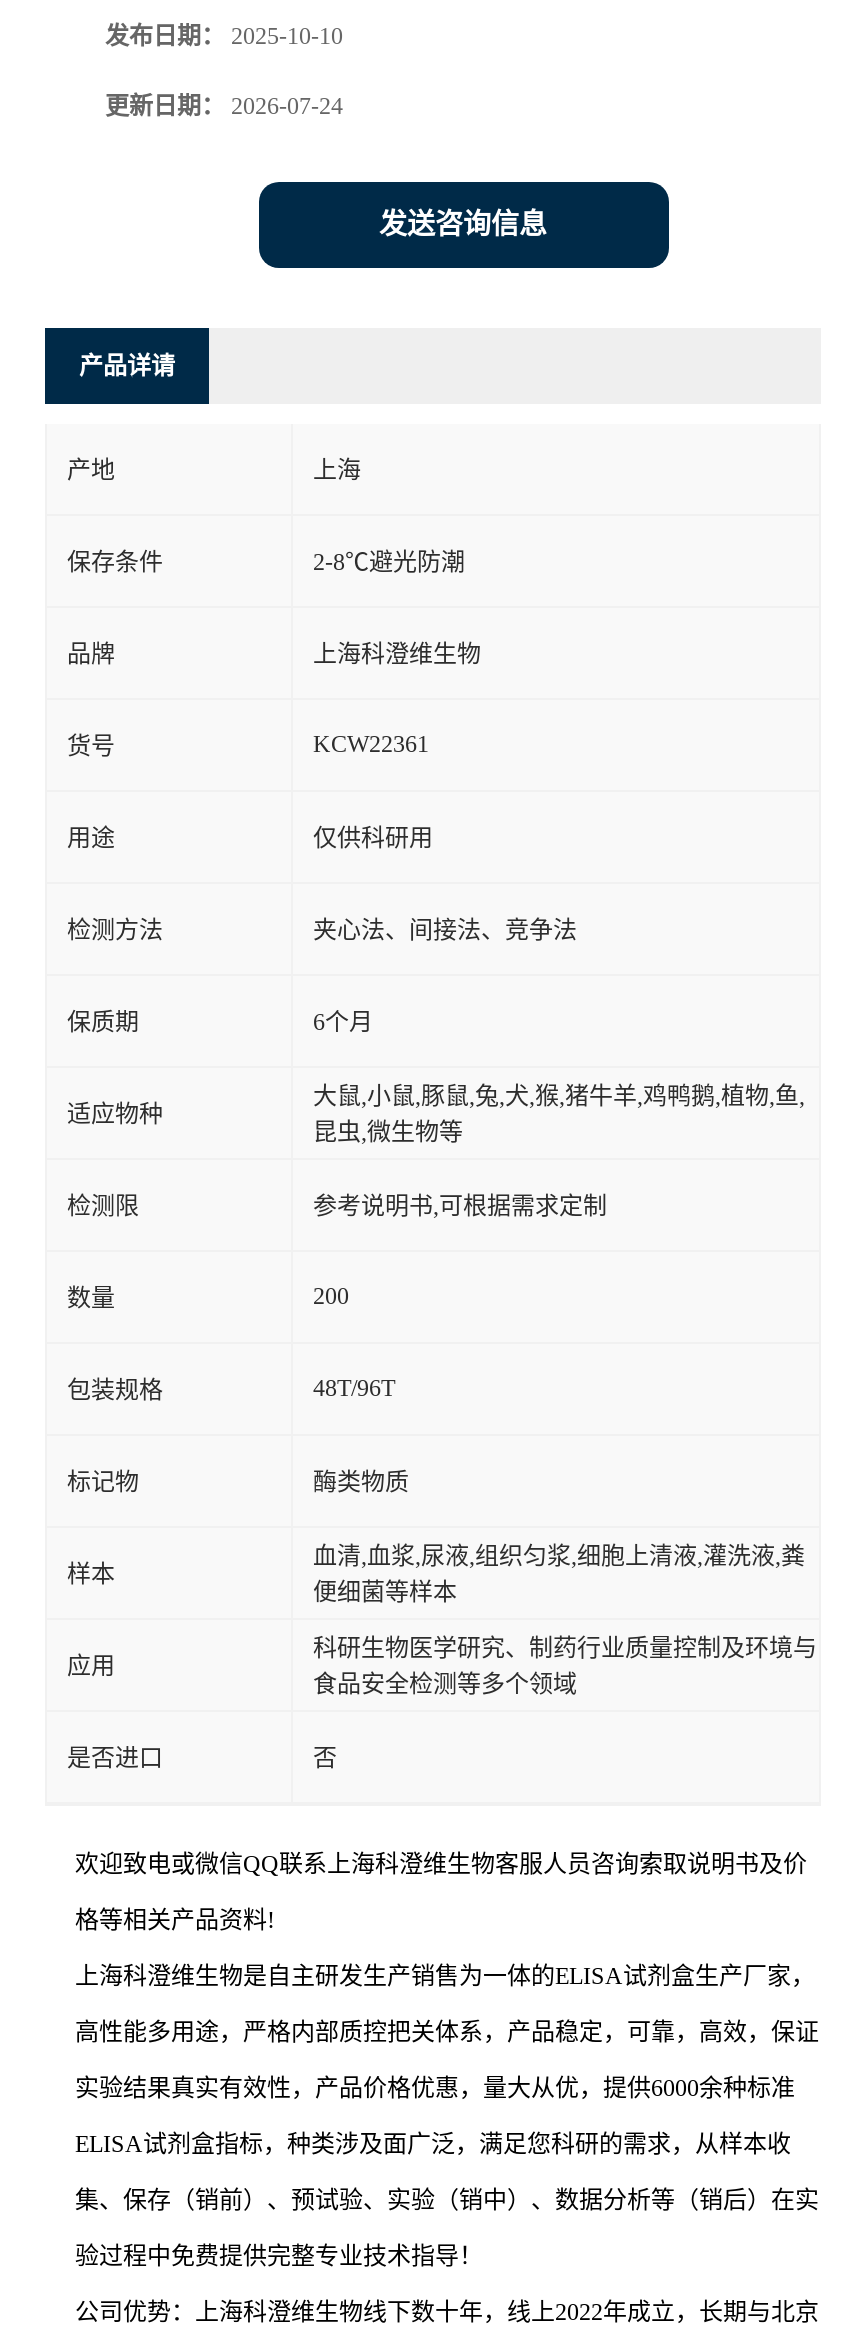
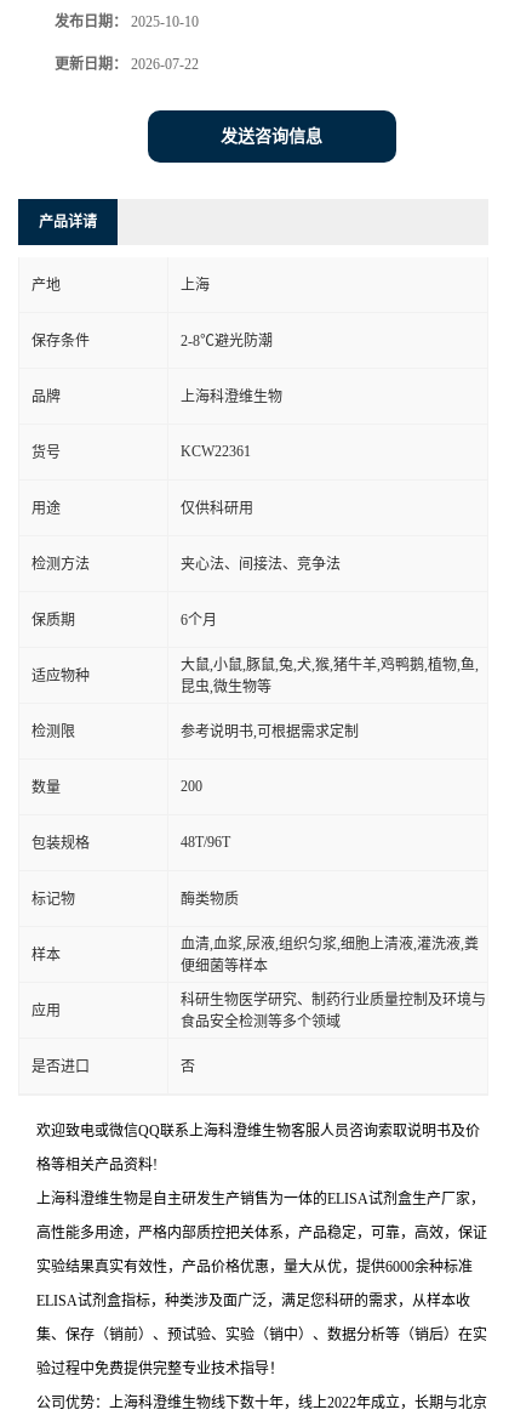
- 更新日期：2026-07-24
+ 更新日期：2026-07-22
